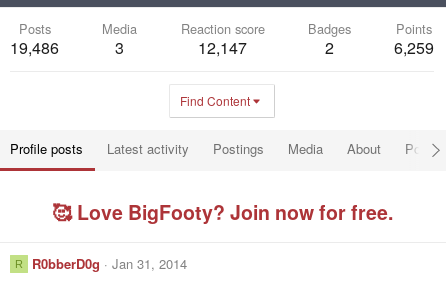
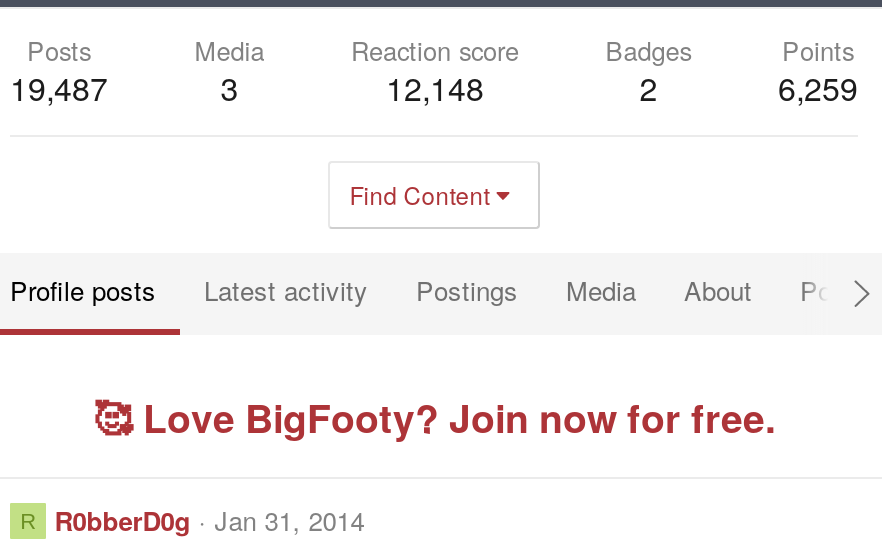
- 19,486
+ 19,487

- 12,147
+ 12,148
